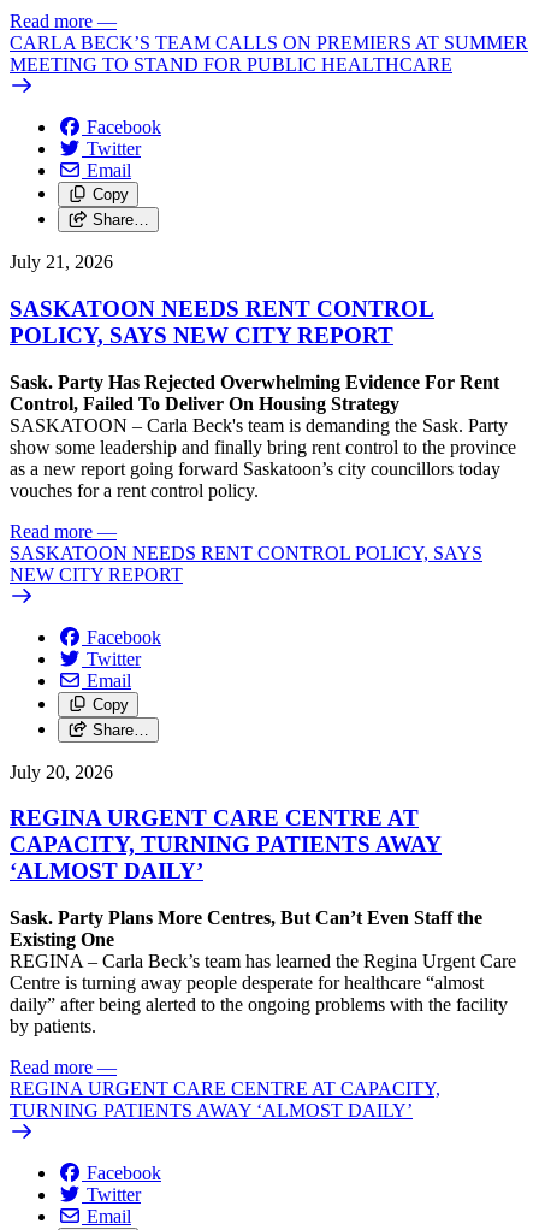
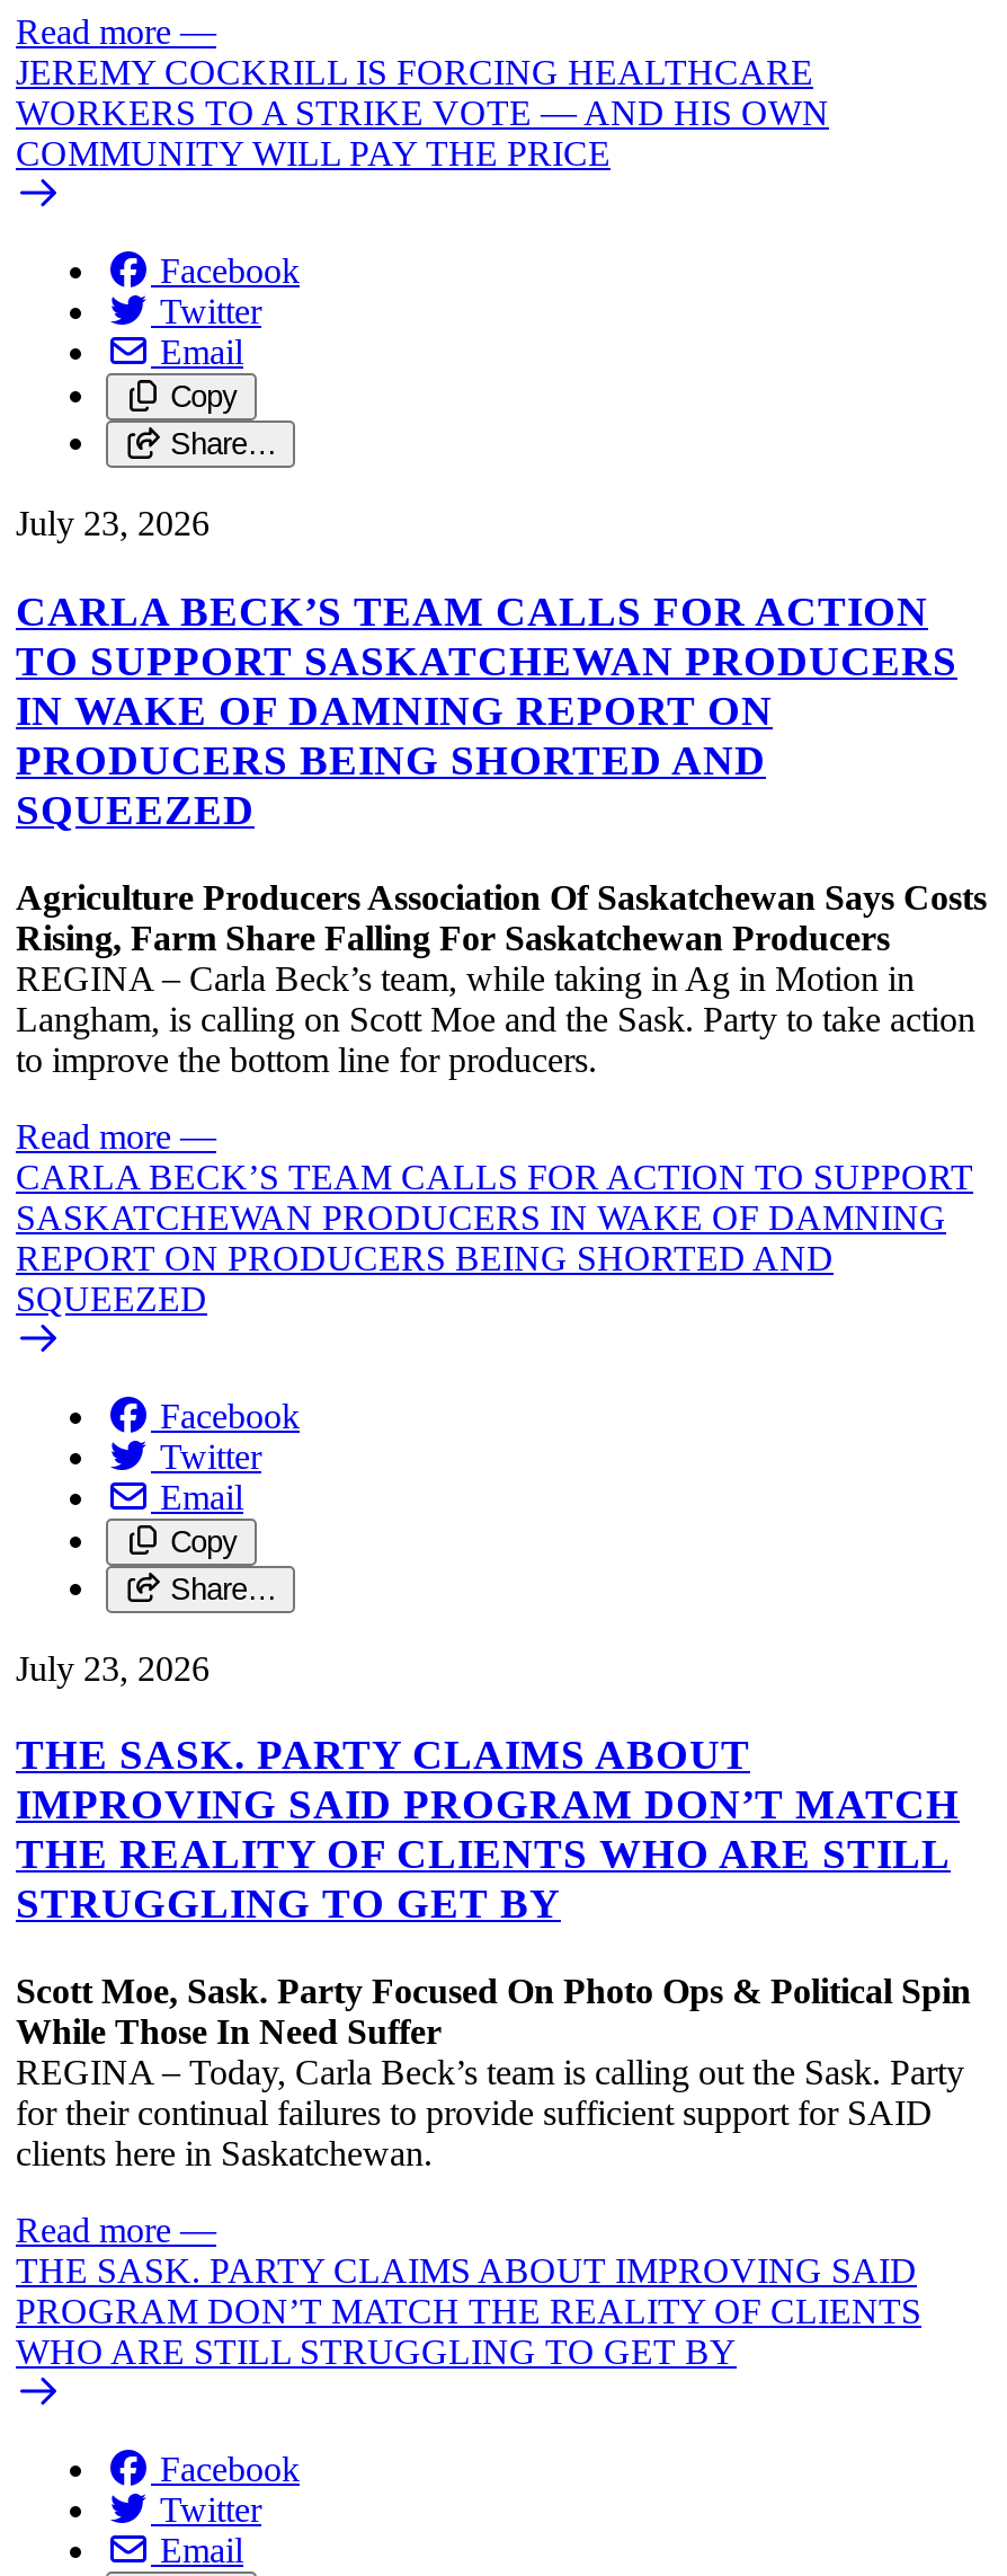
- CARLA BECK’S TEAM CALLS ON PREMIERS AT SUMMER
- MEETING TO STAND FOR PUBLIC HEALTHCARE
+ JEREMY COCKRILL IS FORCING HEALTHCARE
+ WORKERS TO A STRIKE VOTE — AND HIS OWN
+ COMMUNITY WILL PAY THE PRICE

- July 21, 2026
+ July 23, 2026

- SASKATOON NEEDS RENT CONTROL
- POLICY, SAYS NEW CITY REPORT
+ CARLA BECK’S TEAM CALLS FOR ACTION
+ TO SUPPORT SASKATCHEWAN PRODUCERS
+ IN WAKE OF DAMNING REPORT ON
+ PRODUCERS BEING SHORTED AND
+ SQUEEZED

- Sask. Party Has Rejected Overwhelming Evidence For Rent
- Control, Failed To Deliver On Housing Strategy
- SASKATOON – Carla Beck's team is demanding the Sask. Party
- show some leadership and finally bring rent control to the province
- as a new report going forward Saskatoon’s city councillors today
- vouches for a rent control policy.
+ Agriculture Producers Association Of Saskatchewan Says Costs
+ Rising, Farm Share Falling For Saskatchewan Producers
+ REGINA – Carla Beck’s team, while taking in Ag in Motion in
+ Langham, is calling on Scott Moe and the Sask. Party to take action
+ to improve the bottom line for producers.

- SASKATOON NEEDS RENT CONTROL POLICY, SAYS
- NEW CITY REPORT
+ CARLA BECK’S TEAM CALLS FOR ACTION TO SUPPORT
+ SASKATCHEWAN PRODUCERS IN WAKE OF DAMNING
+ REPORT ON PRODUCERS BEING SHORTED AND
+ SQUEEZED

- July 20, 2026
+ July 23, 2026

- REGINA URGENT CARE CENTRE AT
- CAPACITY, TURNING PATIENTS AWAY
- ‘ALMOST DAILY’
+ THE SASK. PARTY CLAIMS ABOUT
+ IMPROVING SAID PROGRAM DON’T MATCH
+ THE REALITY OF CLIENTS WHO ARE STILL
+ STRUGGLING TO GET BY

- Sask. Party Plans More Centres, But Can’t Even Staff the
- Existing One
- REGINA – Carla Beck’s team has learned the Regina Urgent Care
- Centre is turning away people desperate for healthcare “almost
- daily” after being alerted to the ongoing problems with the facility
- by patients.
+ Scott Moe, Sask. Party Focused On Photo Ops & Political Spin
+ While Those In Need Suffer
+ REGINA – Today, Carla Beck’s team is calling out the Sask. Party
+ for their continual failures to provide sufficient support for SAID
+ clients here in Saskatchewan.

- REGINA URGENT CARE CENTRE AT CAPACITY,
- TURNING PATIENTS AWAY ‘ALMOST DAILY’
+ THE SASK. PARTY CLAIMS ABOUT IMPROVING SAID
+ PROGRAM DON’T MATCH THE REALITY OF CLIENTS
+ WHO ARE STILL STRUGGLING TO GET BY
